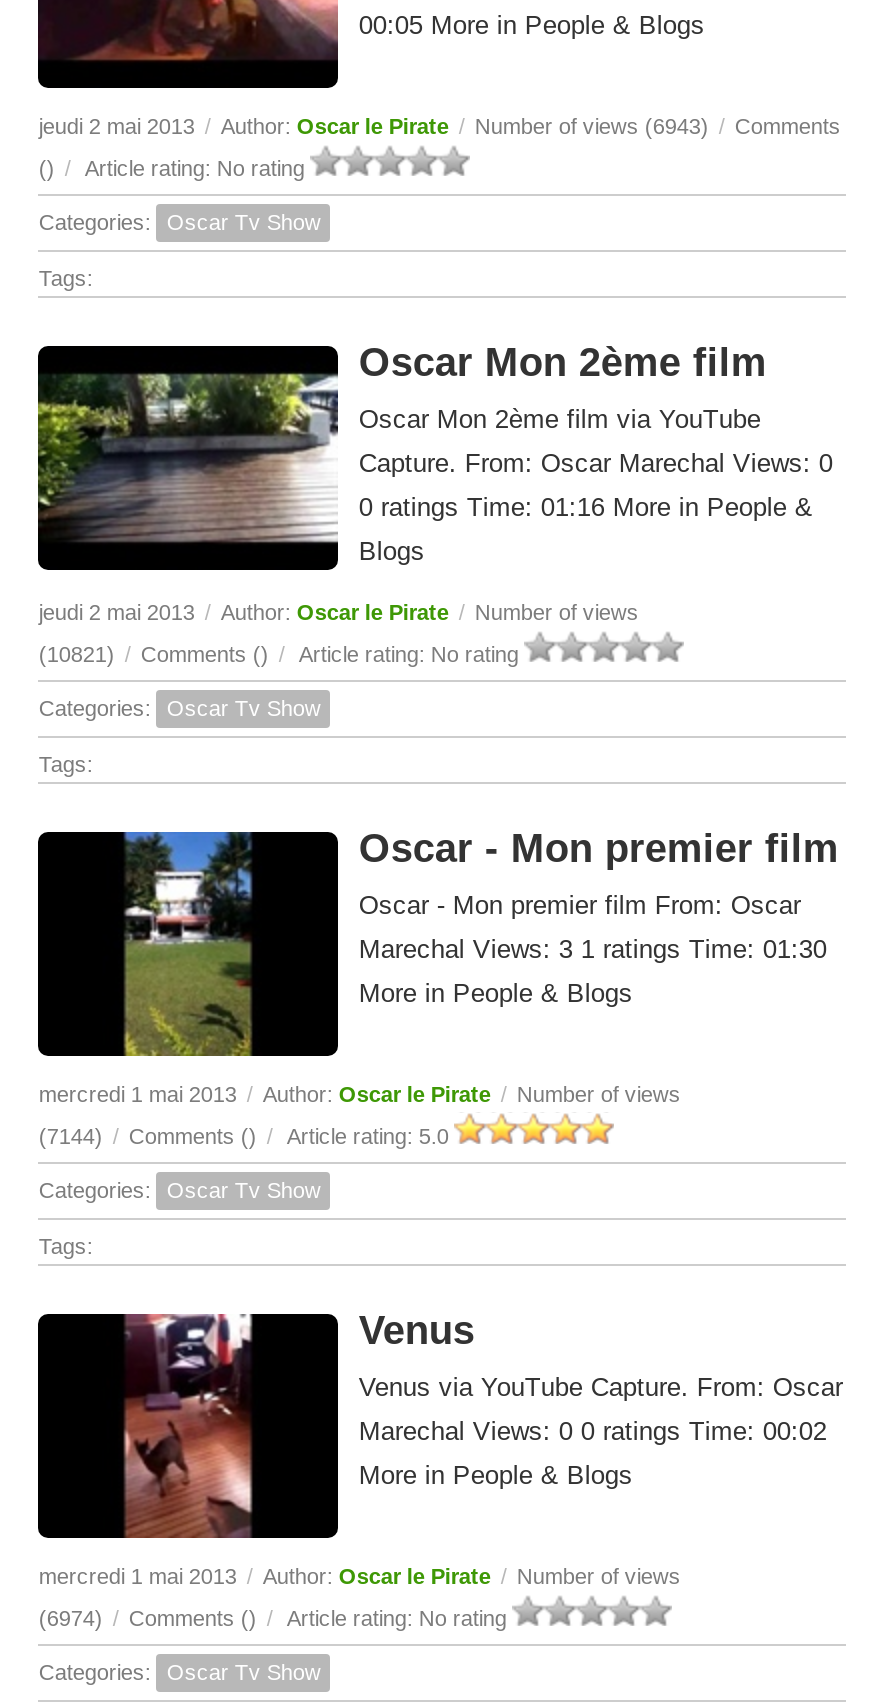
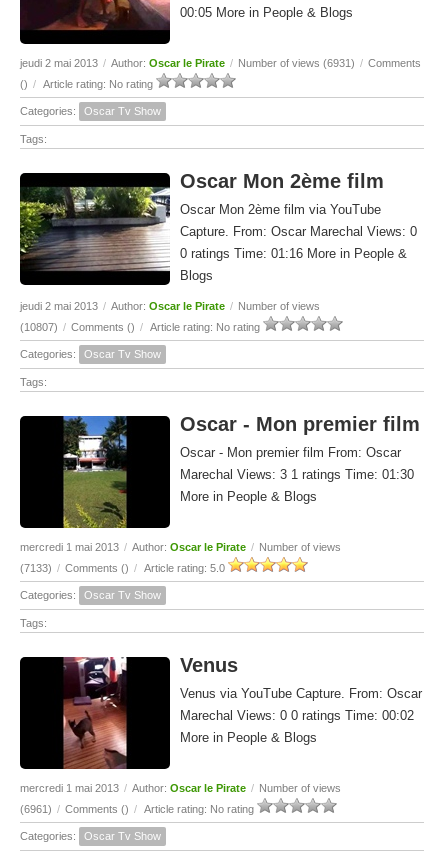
- jeudi 2 mai 2013 / Author: Oscar le Pirate / Number of views (6943) / Comments
+ jeudi 2 mai 2013 / Author: Oscar le Pirate / Number of views (6931) / Comments

- (10821) / Comments () / Article rating: No rating
+ (10807) / Comments () / Article rating: No rating

- (7144) / Comments () / Article rating: 5.0
+ (7133) / Comments () / Article rating: 5.0

- (6974) / Comments () / Article rating: No rating
+ (6961) / Comments () / Article rating: No rating
